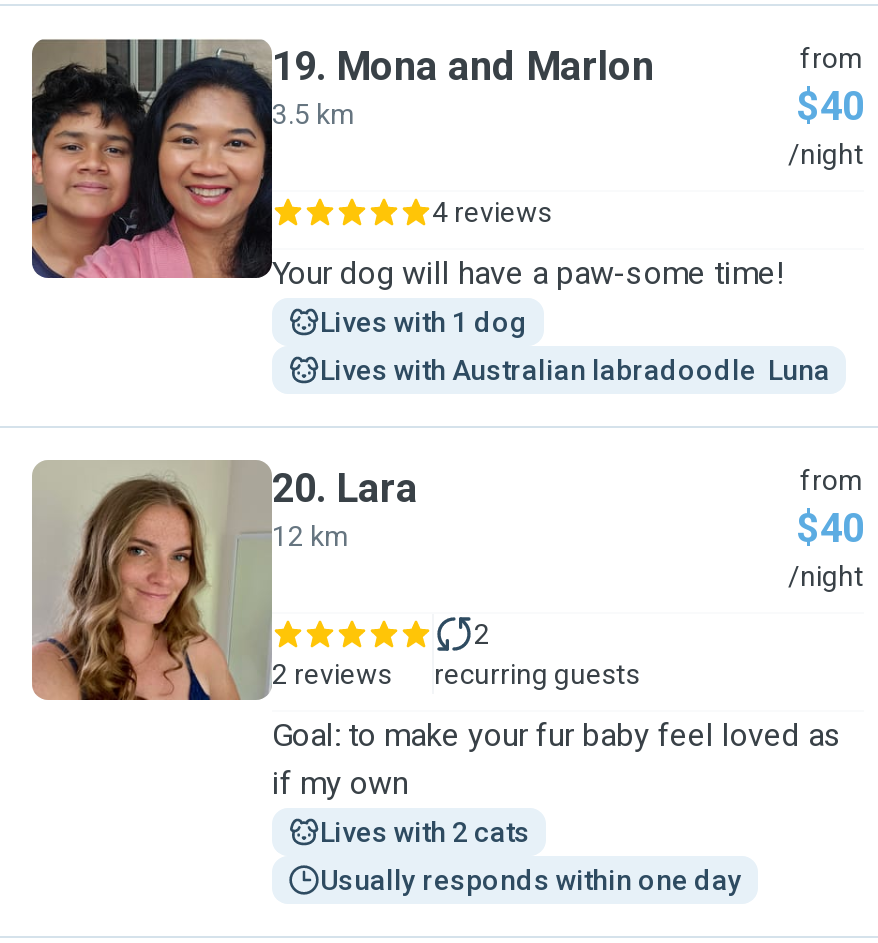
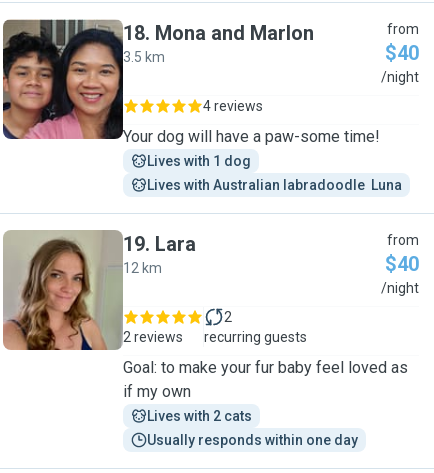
- 19. Mona and Marlon
+ 18. Mona and Marlon

- 20. Lara
+ 19. Lara
